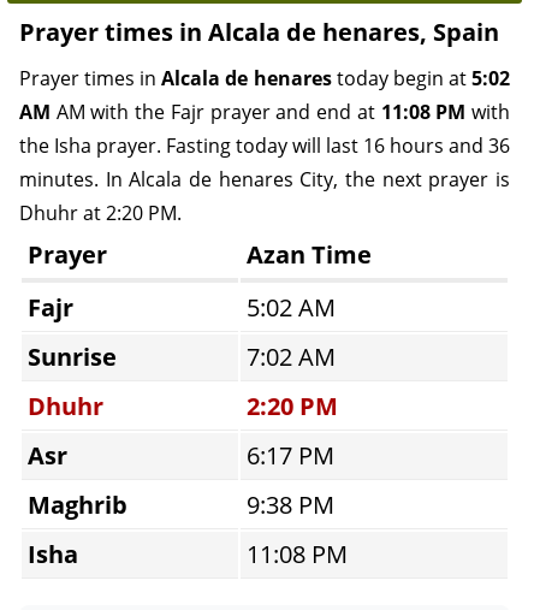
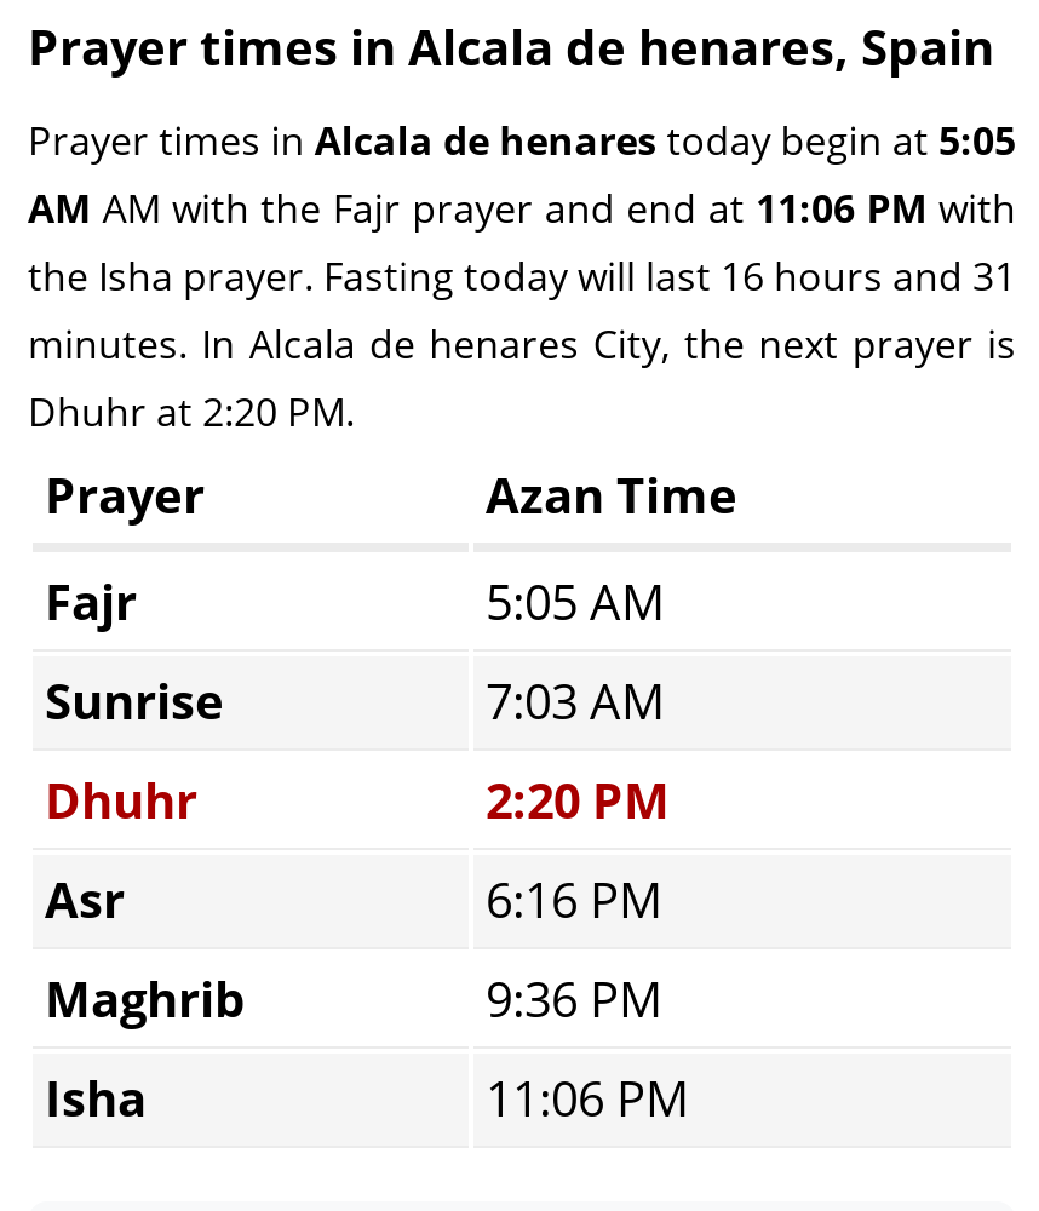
- Prayer times in Alcala de henares today begin at 5:02
+ Prayer times in Alcala de henares today begin at 5:05

- AM AM with the Fajr prayer and end at 11:08 PM with
+ AM AM with the Fajr prayer and end at 11:06 PM with

- the Isha prayer. Fasting today will last 16 hours and 36
+ the Isha prayer. Fasting today will last 16 hours and 31

- 5:02 AM
+ 5:05 AM

- 7:02 AM
+ 7:03 AM

- 6:17 PM
+ 6:16 PM

- 9:38 PM
+ 9:36 PM

- 11:08 PM
+ 11:06 PM
